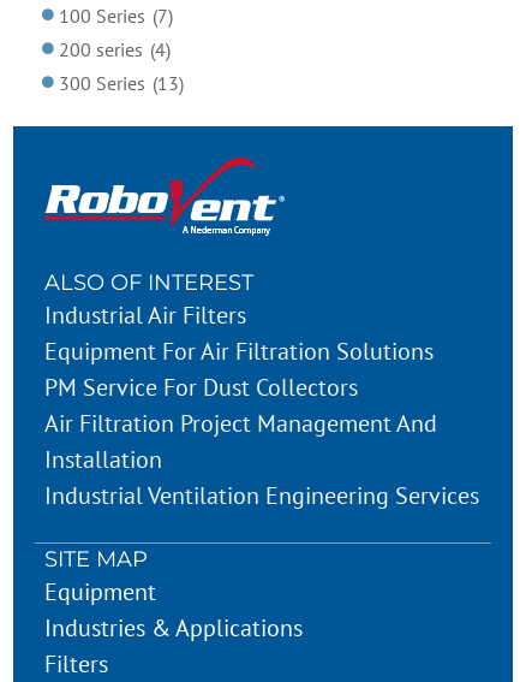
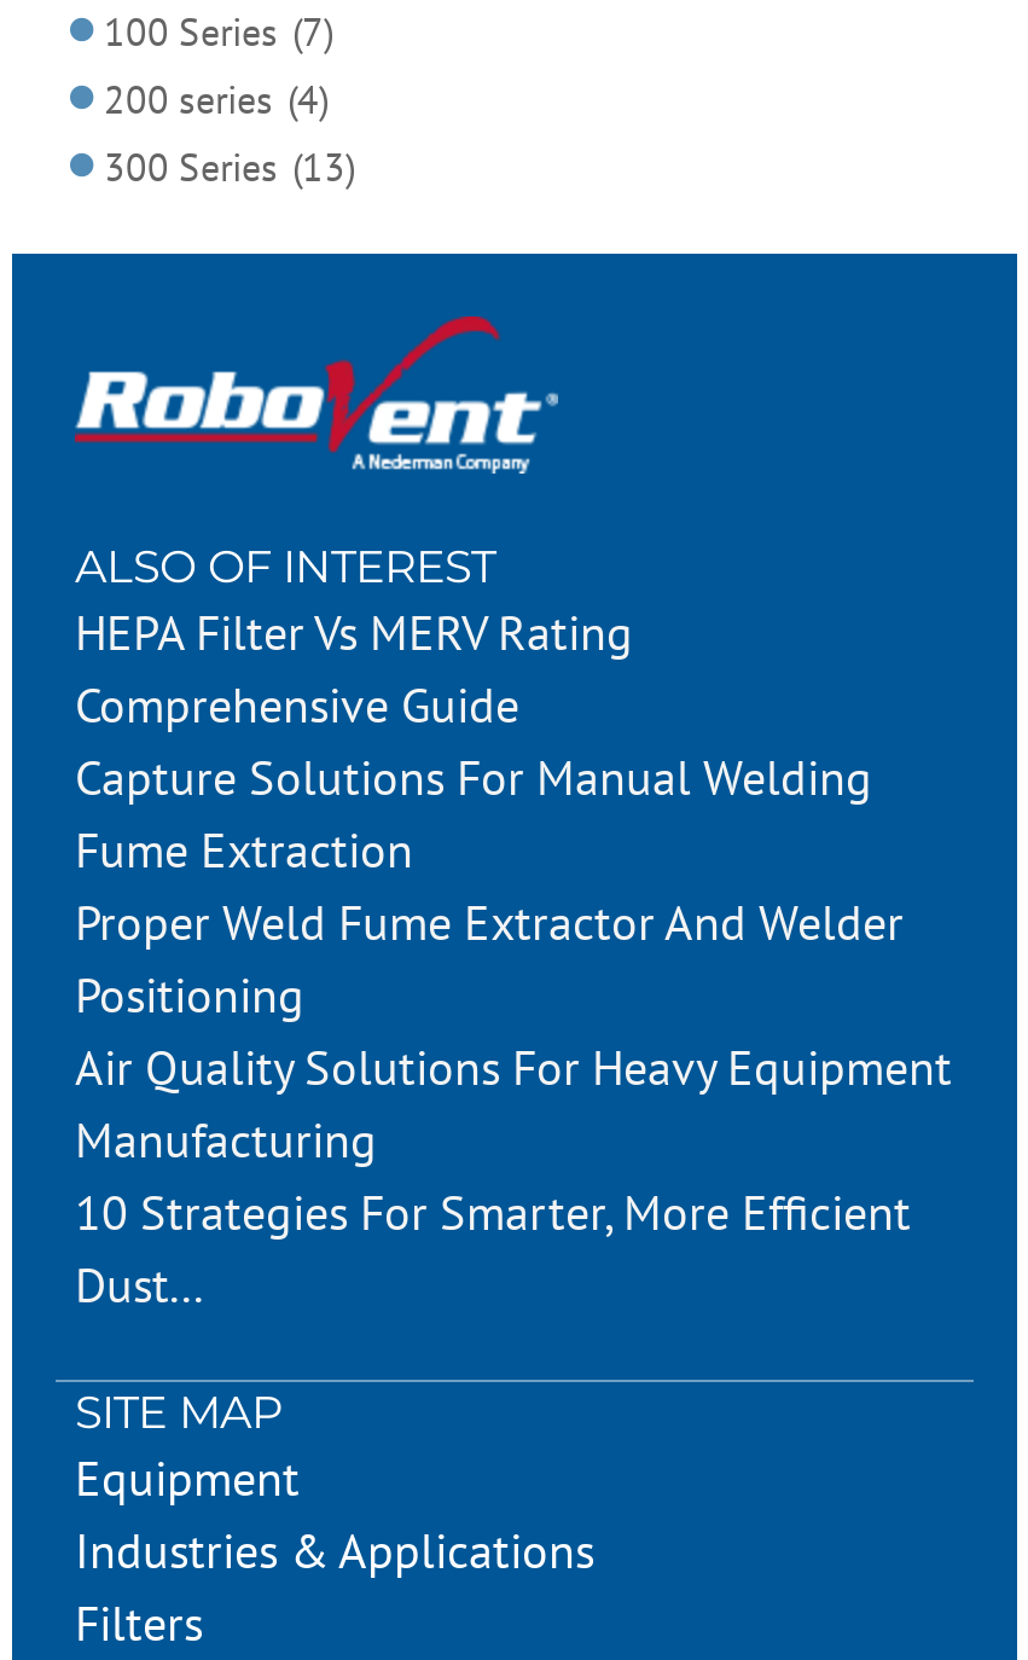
- Industrial Air Filters
- Equipment For Air Filtration Solutions
- PM Service For Dust Collectors
- Air Filtration Project Management And
- Installation
- Industrial Ventilation Engineering Services
+ HEPA Filter Vs MERV Rating
+ Comprehensive Guide
+ Capture Solutions For Manual Welding
+ Fume Extraction
+ Proper Weld Fume Extractor And Welder
+ Positioning
+ Air Quality Solutions For Heavy Equipment
+ Manufacturing
+ 10 Strategies For Smarter, More Efficient
+ Dust...
